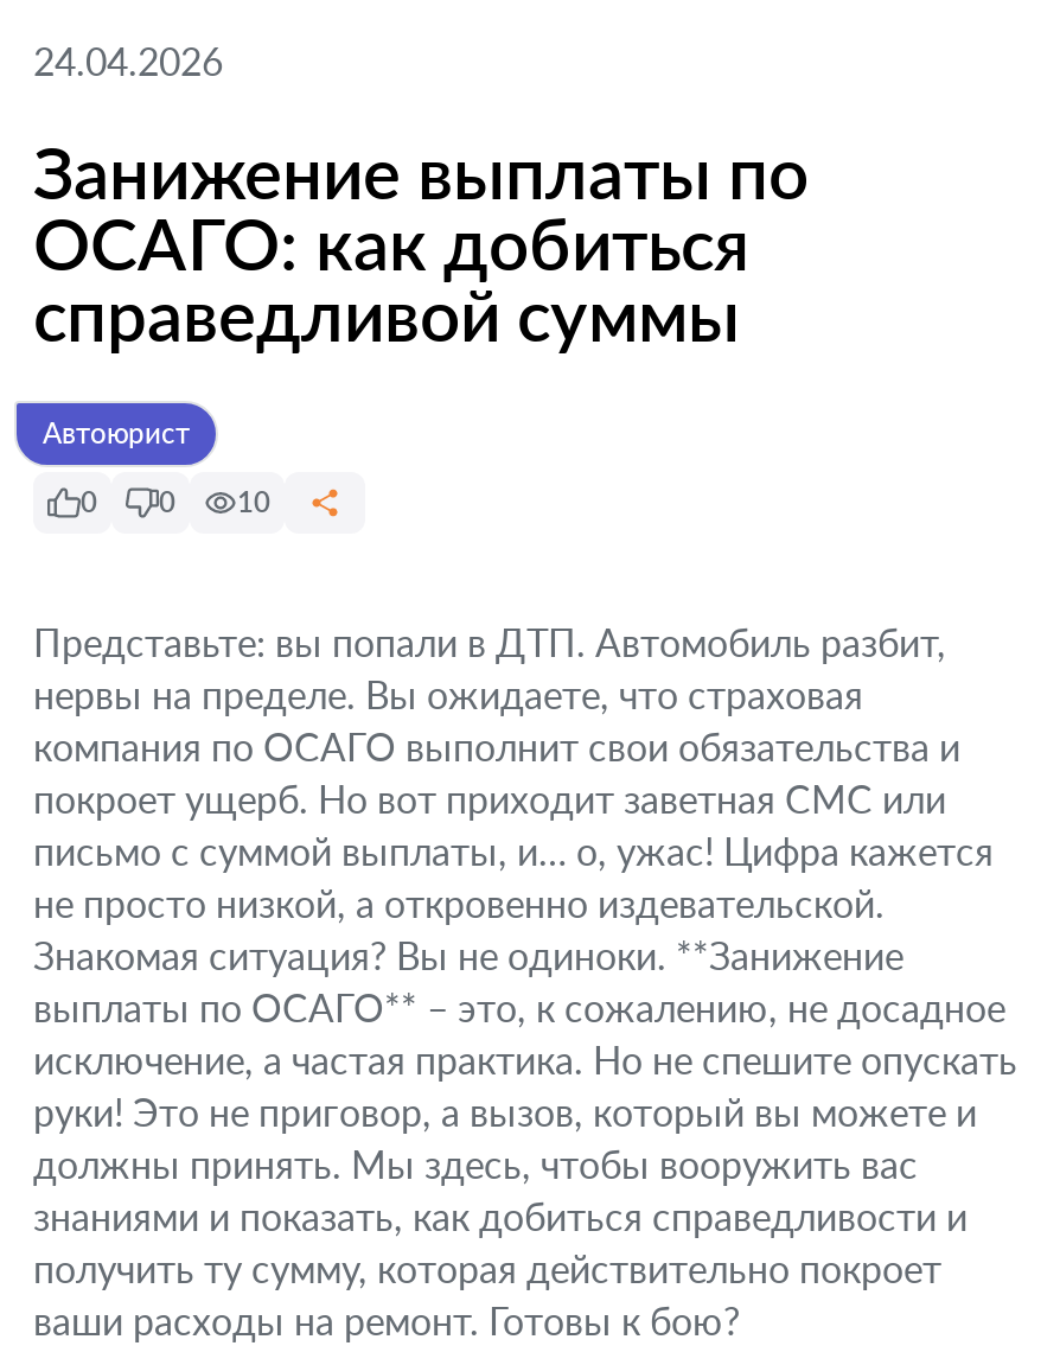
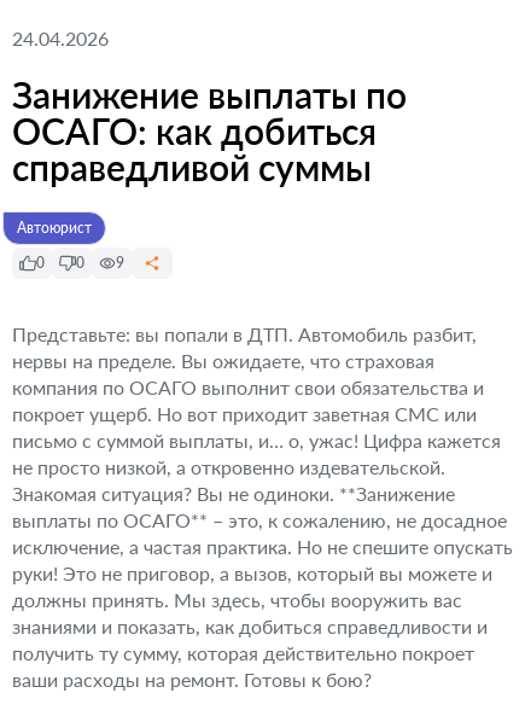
- 10
+ 9
